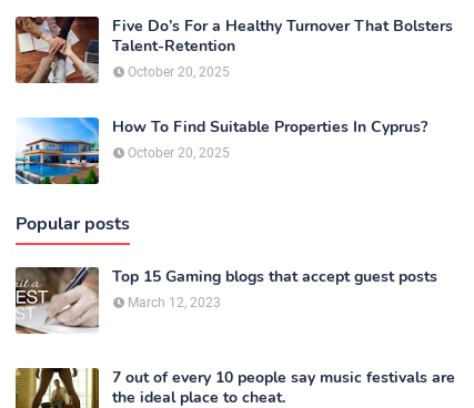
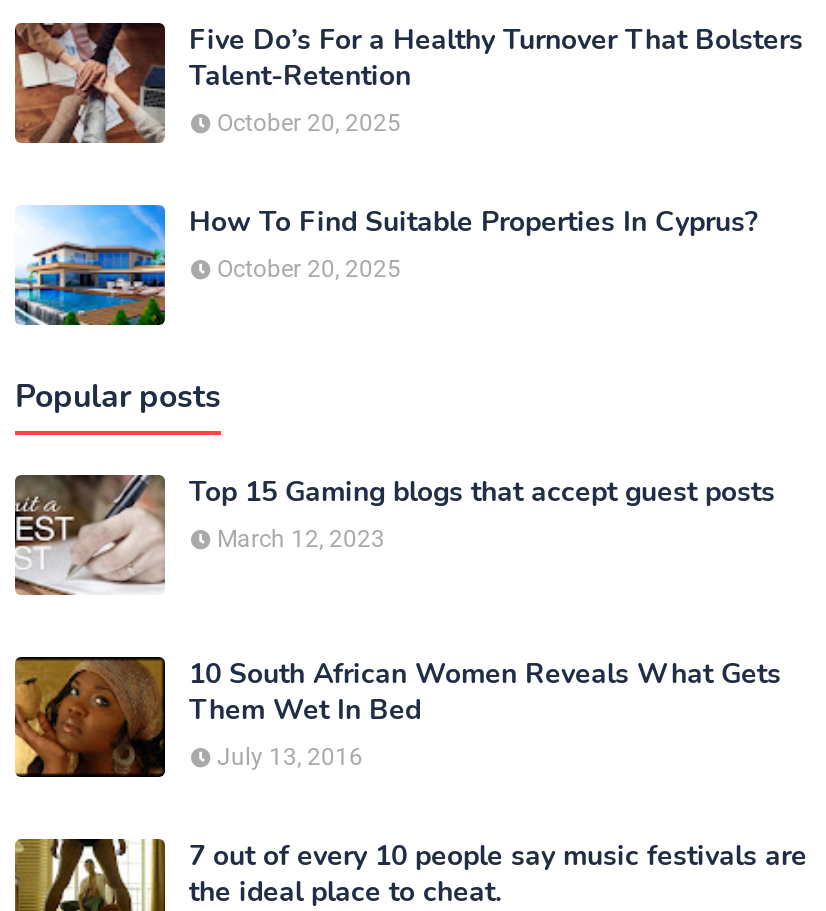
+ [image]
+ 10 South African Women Reveals What Gets
+ Them Wet In Bed
+ July 13, 2016
